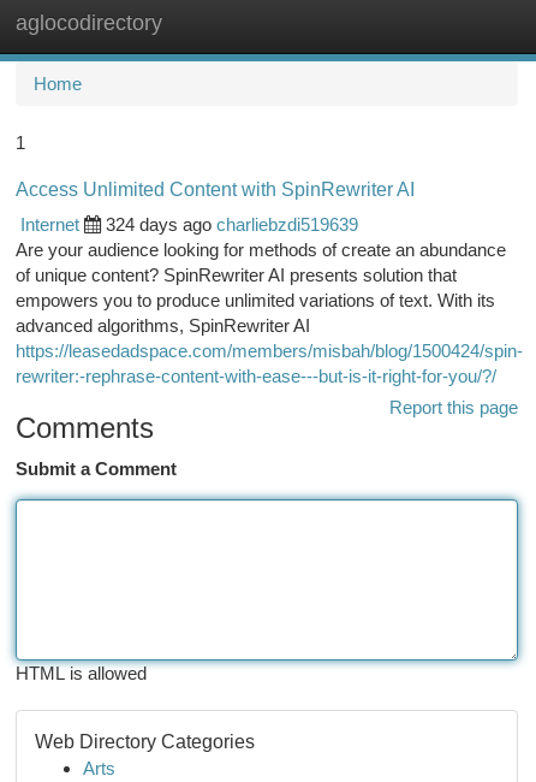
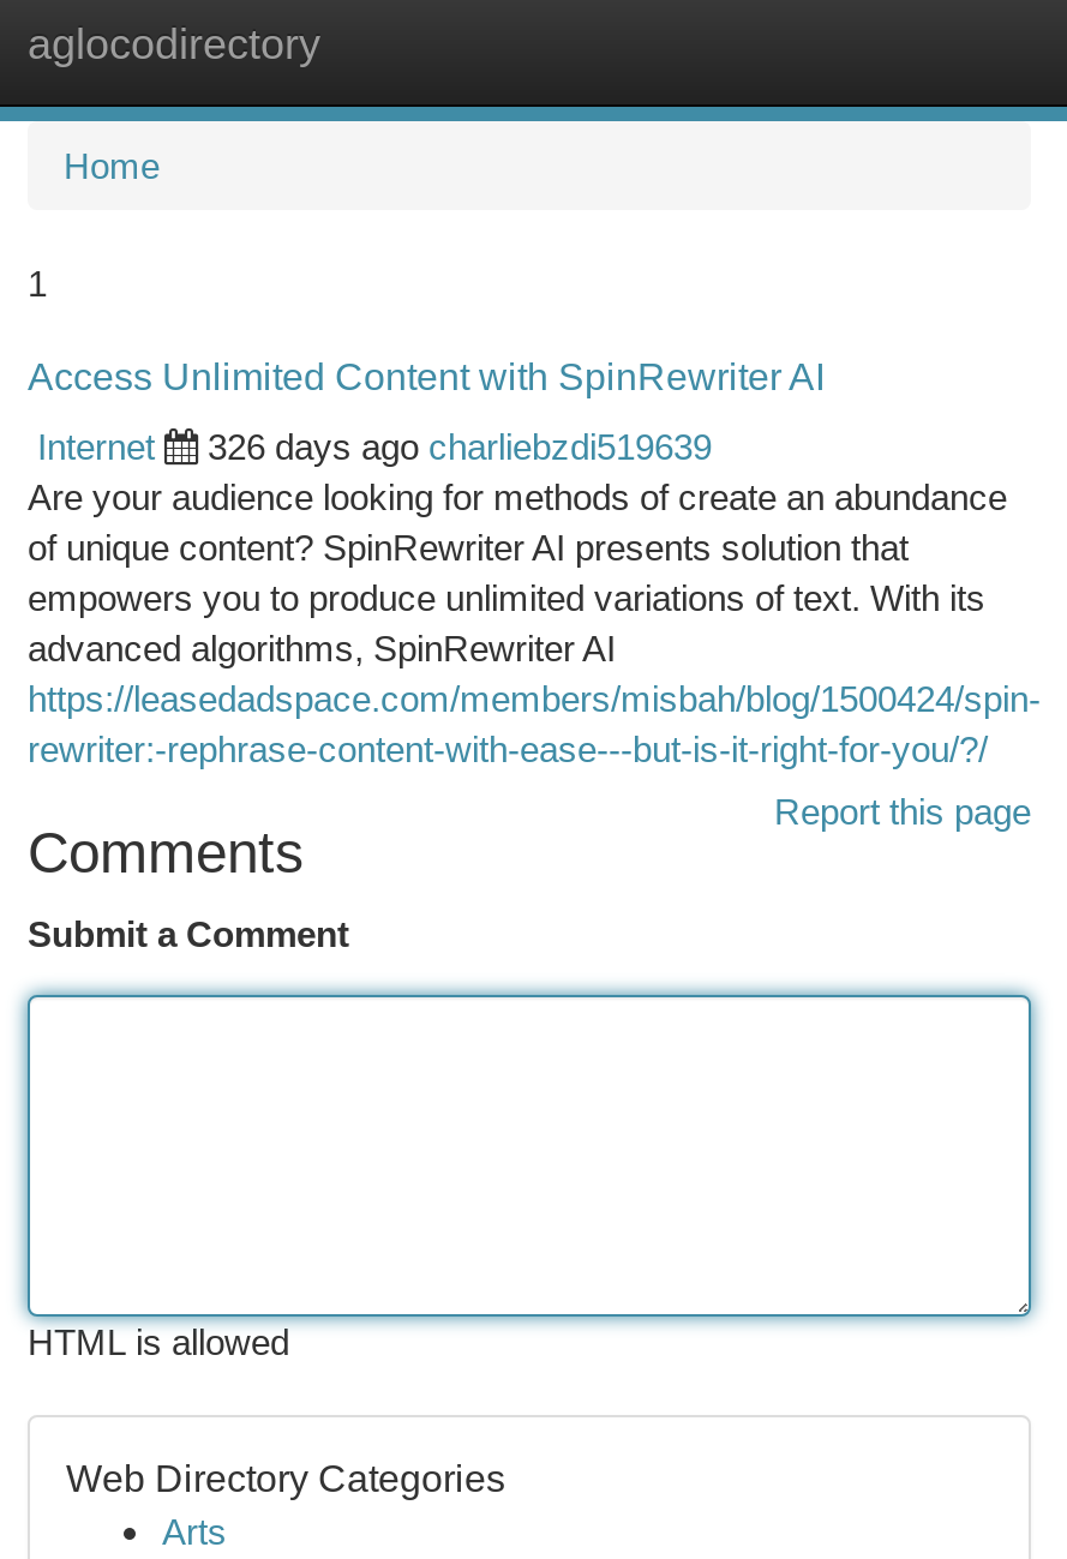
- 324 days ago charliebzdi519639
+ 326 days ago charliebzdi519639
